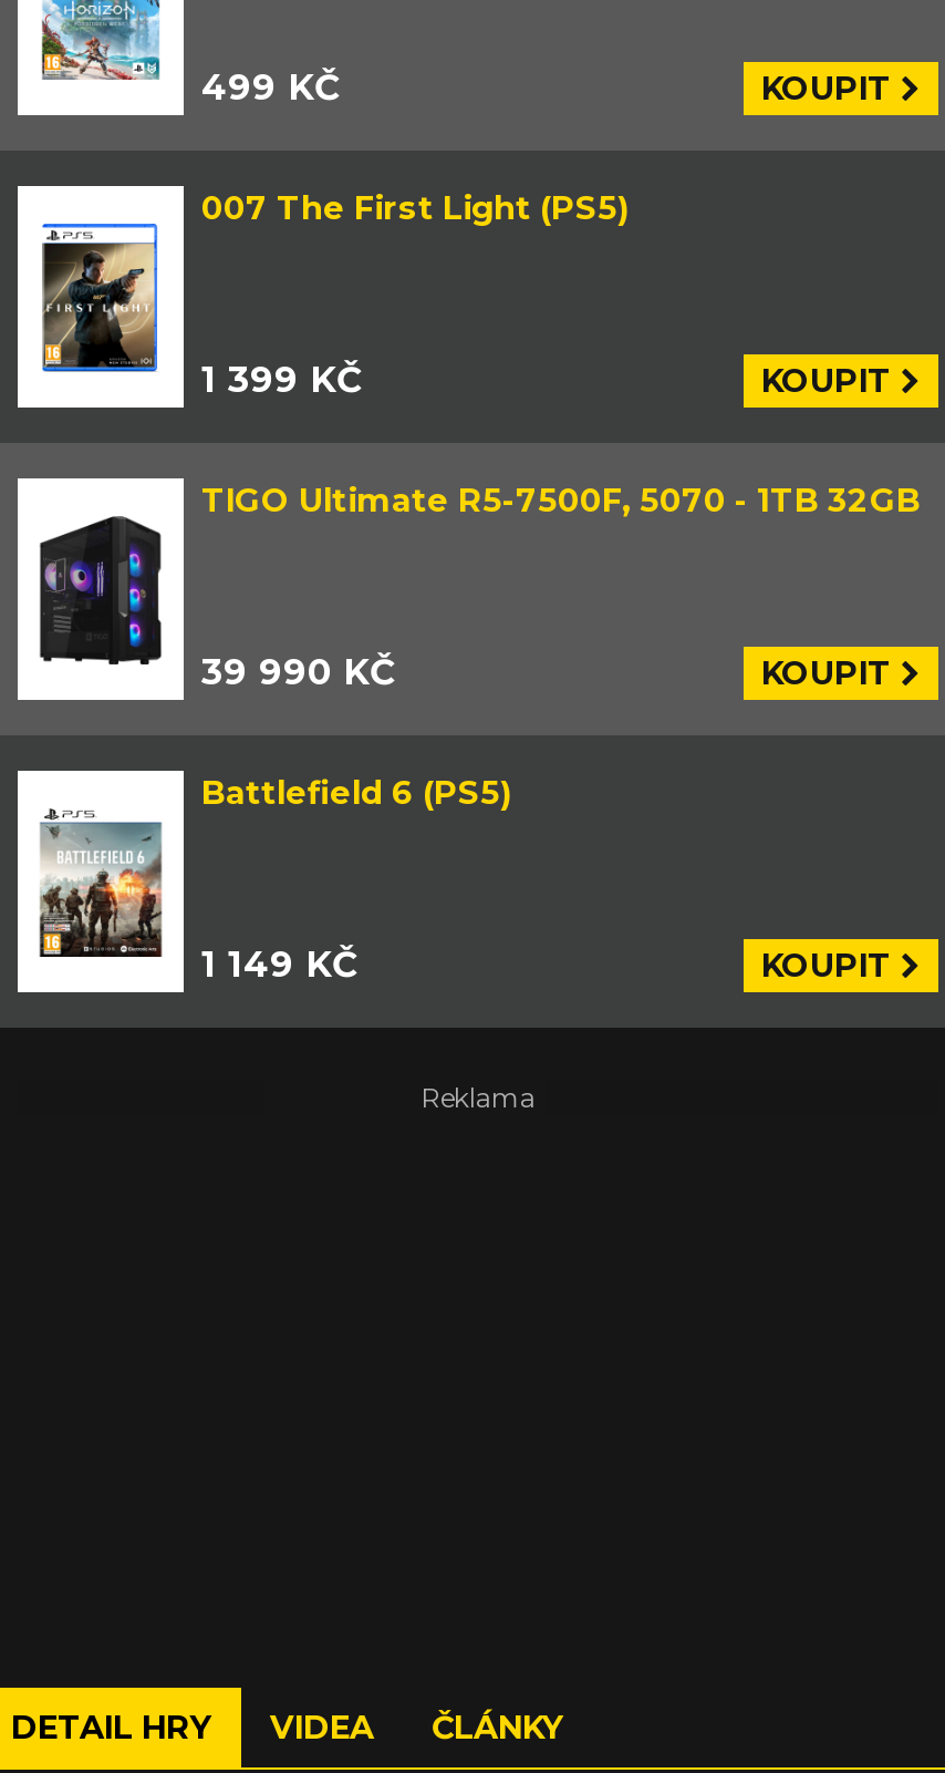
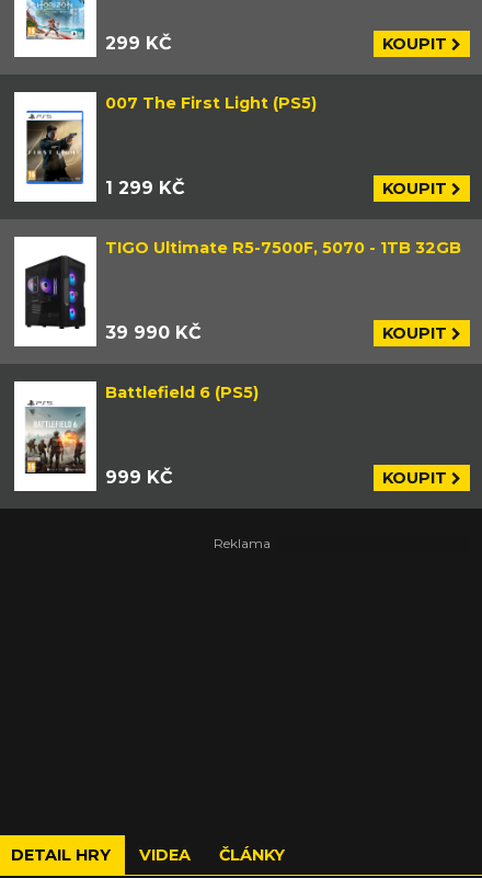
- 499 KČ
+ 299 KČ

- 1 399 KČ
+ 1 299 KČ

- 1 149 KČ
+ 999 KČ
